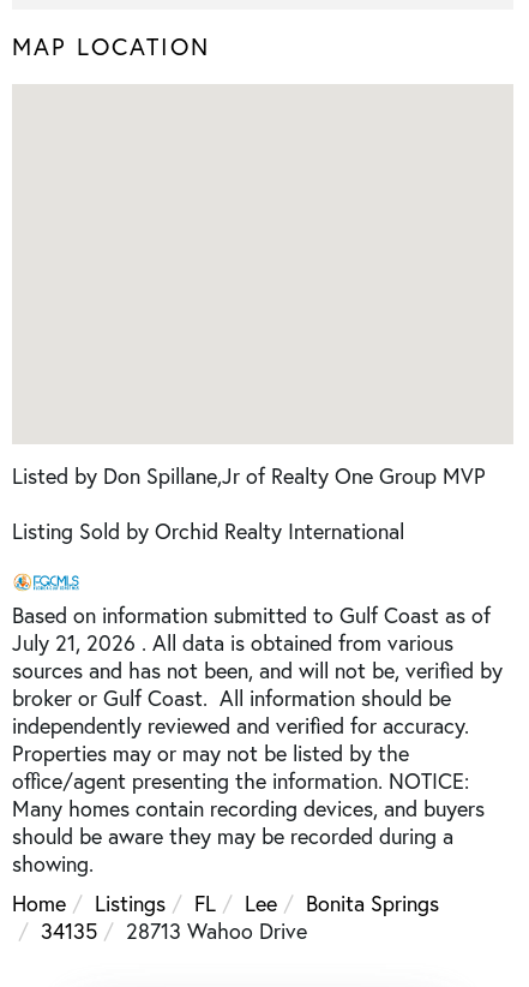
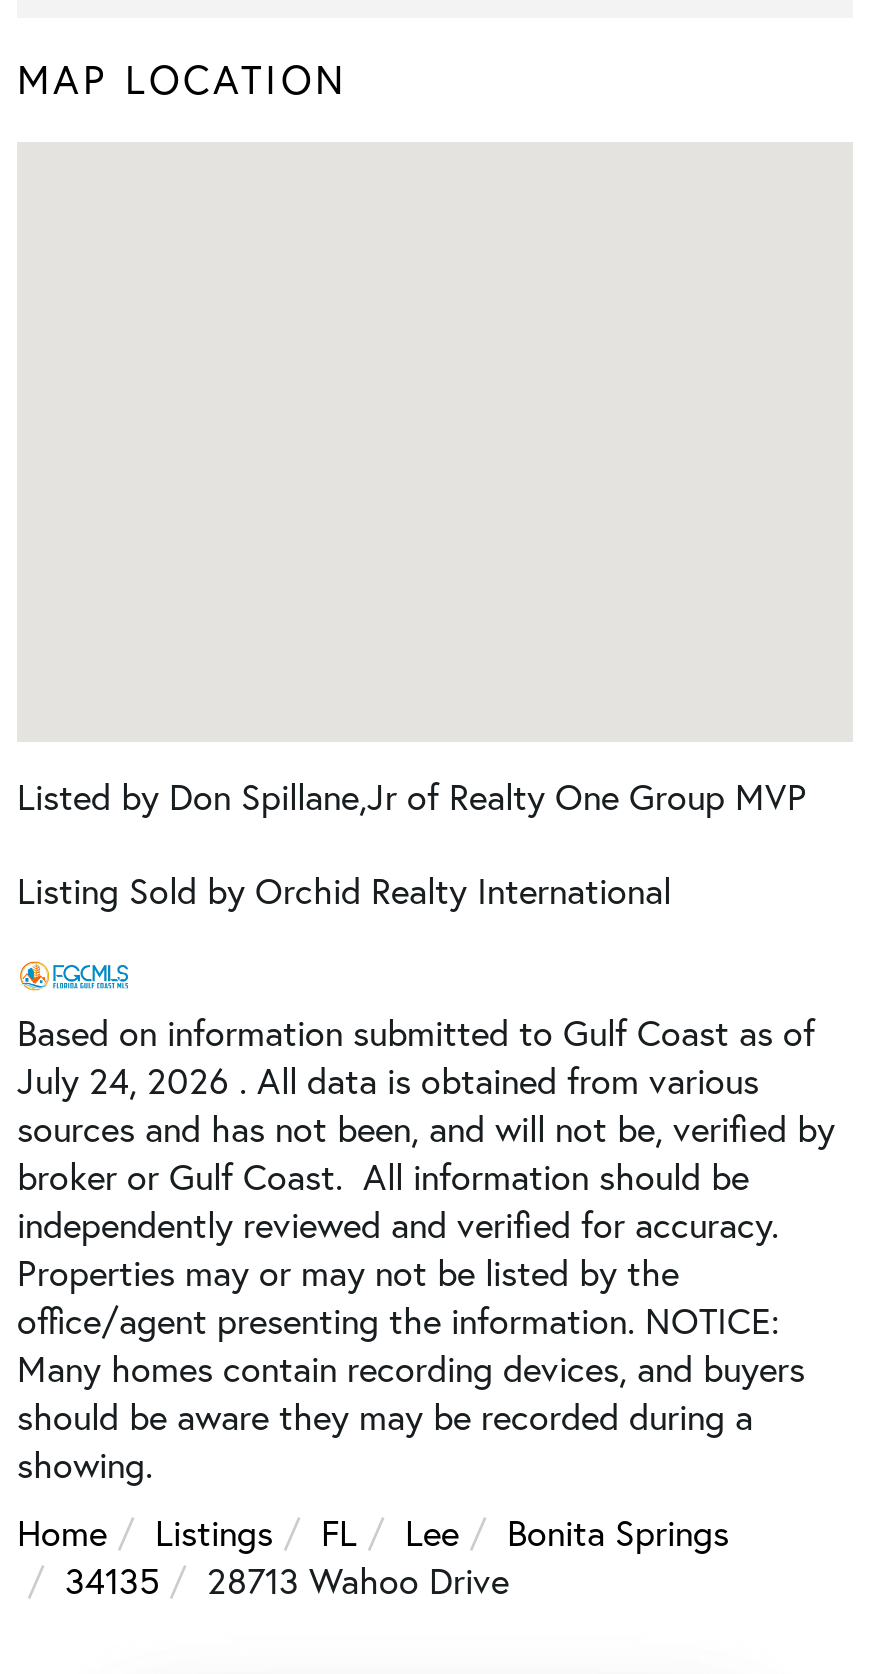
- July 21, 2026 . All data is obtained from various
+ July 24, 2026 . All data is obtained from various
